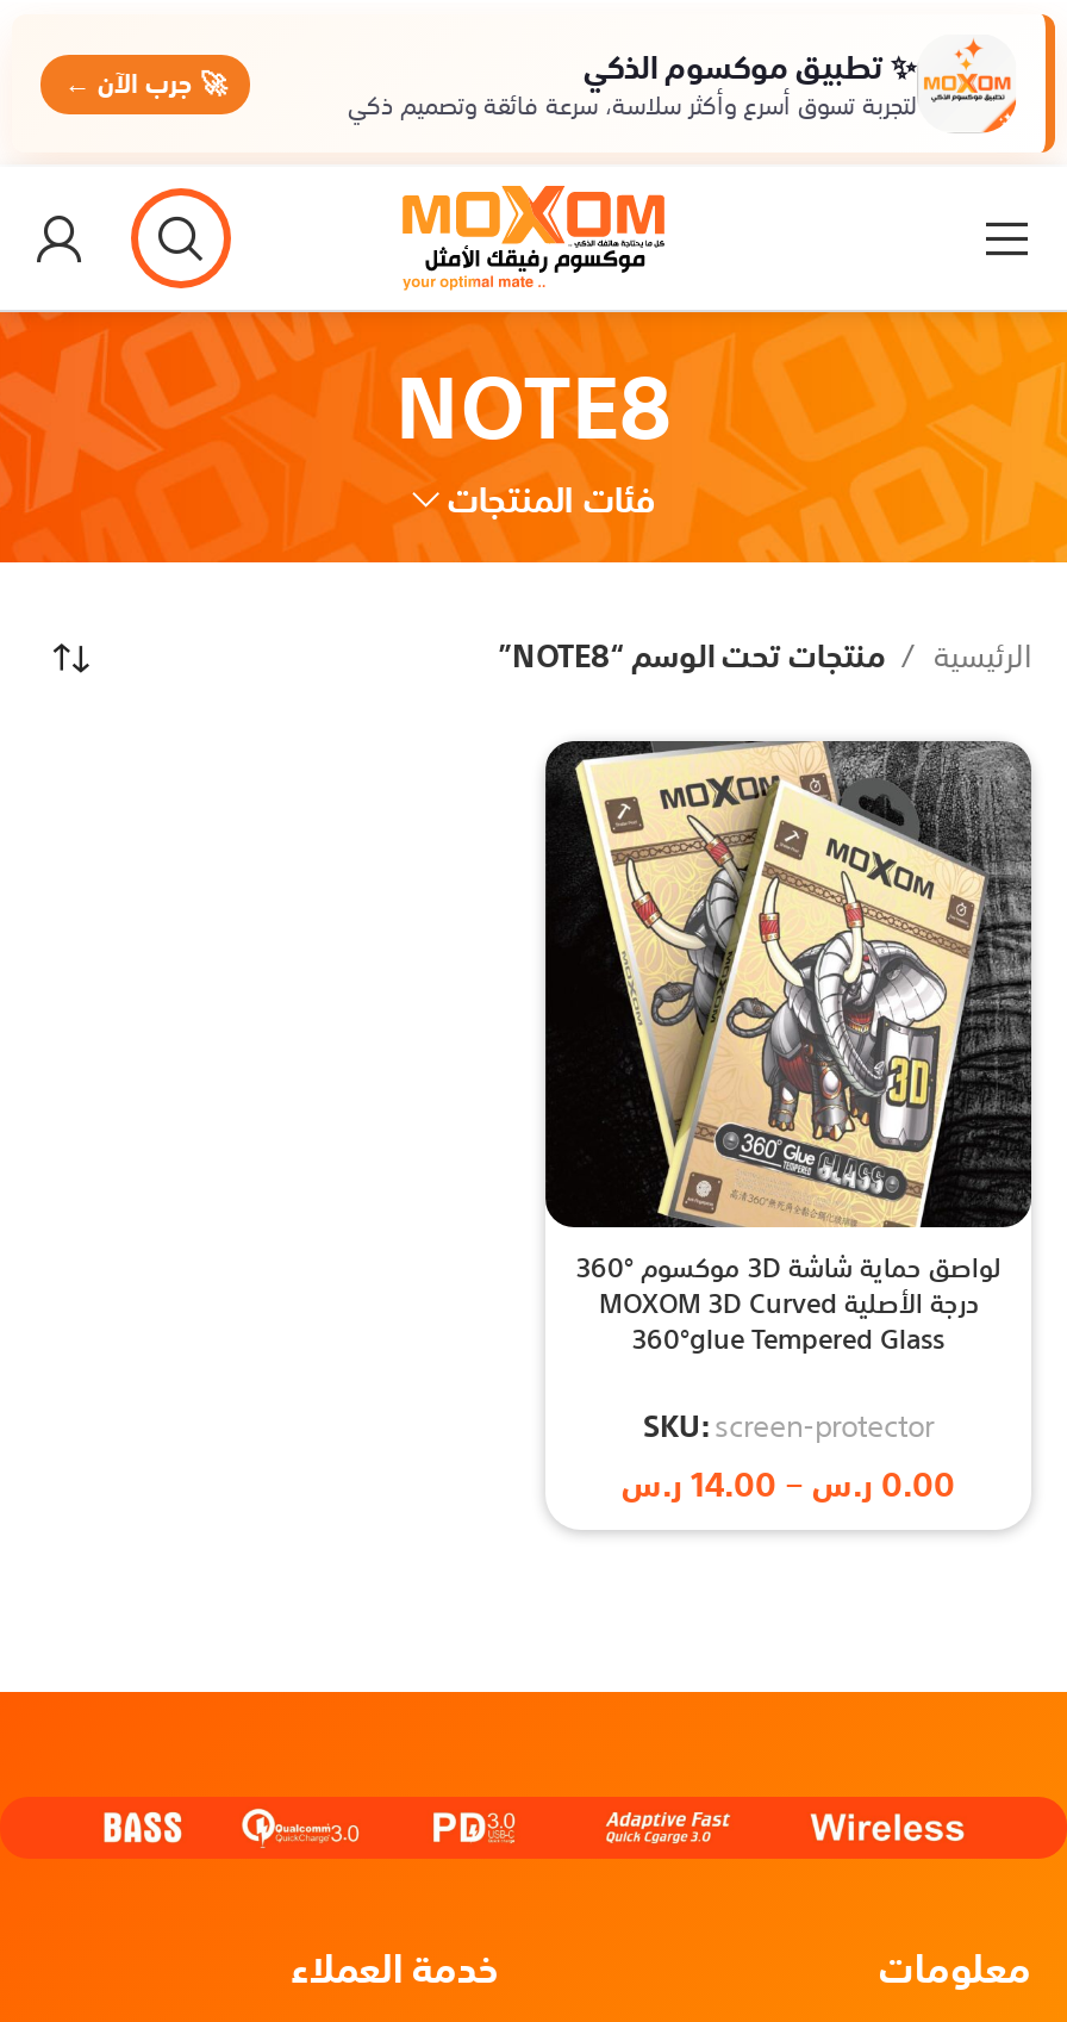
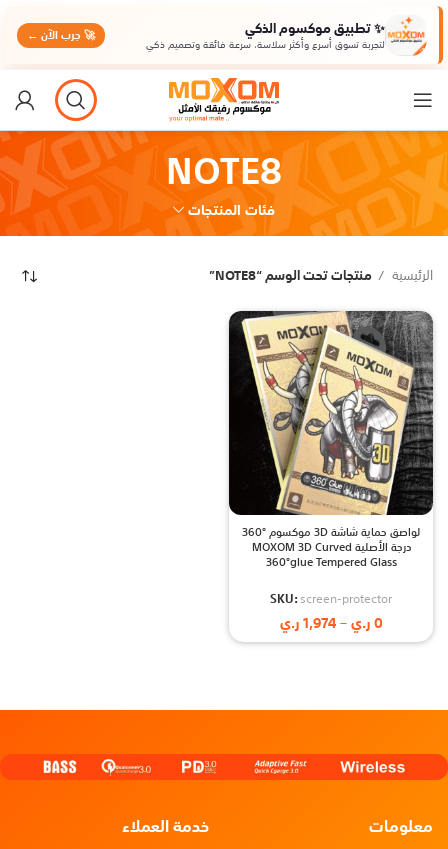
- 0.00 ر.س 14.00 ر.س
+ 0 ر.ي 1,974 ر.ي
